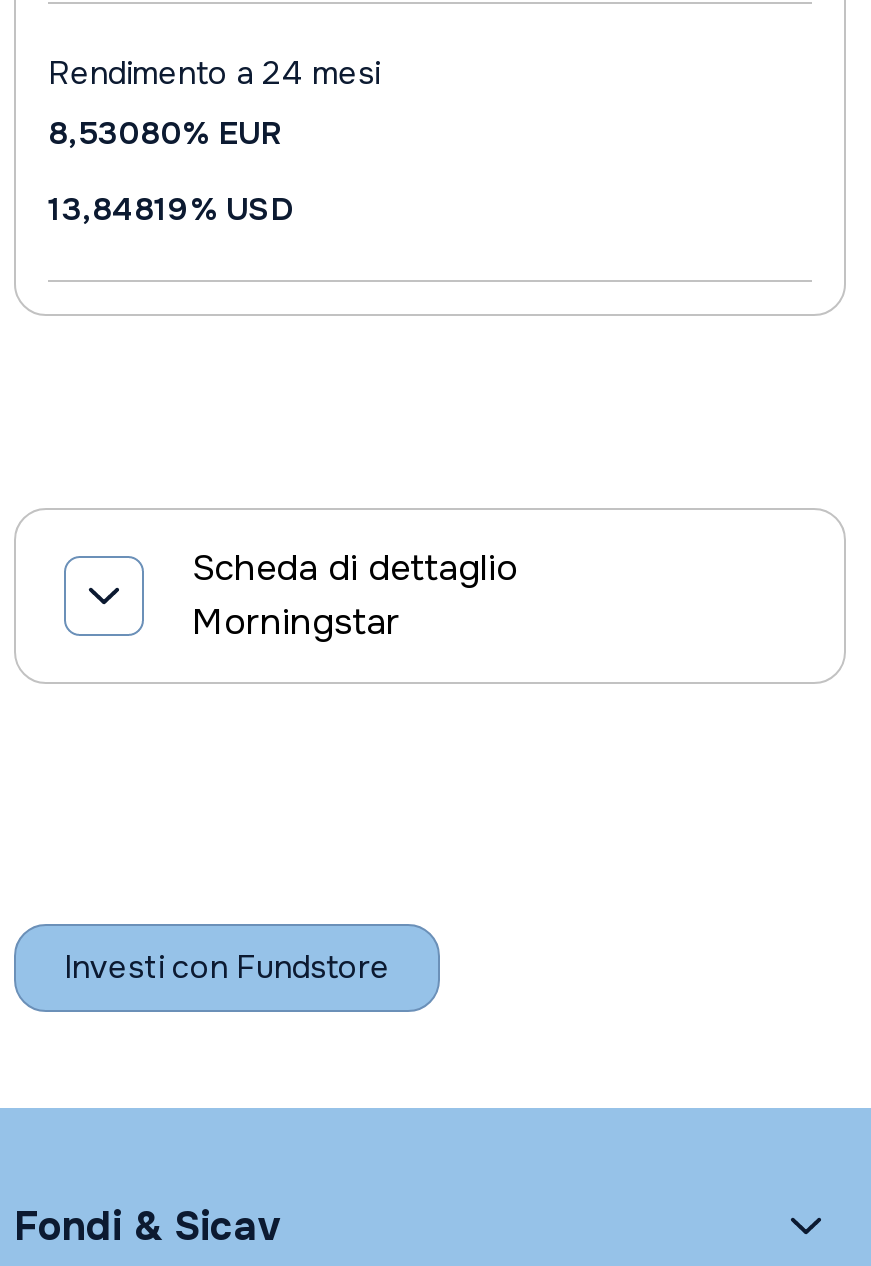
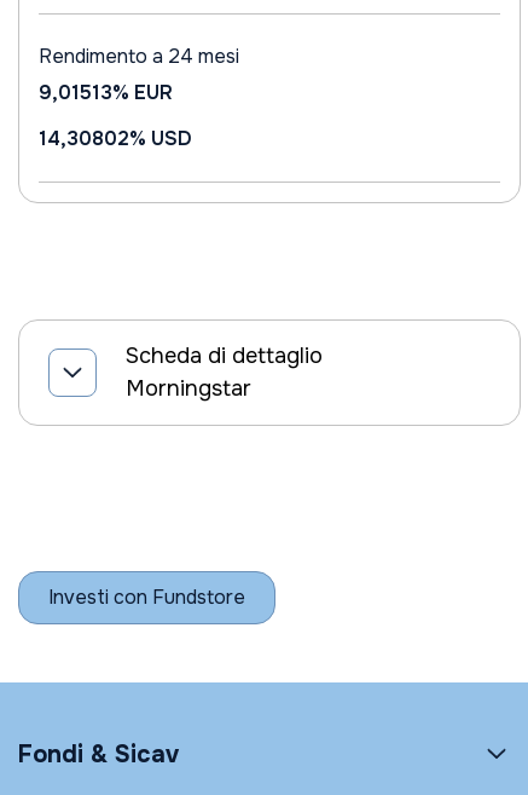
- 8,53080% EUR
+ 9,01513% EUR

- 13,84819% USD
+ 14,30802% USD
